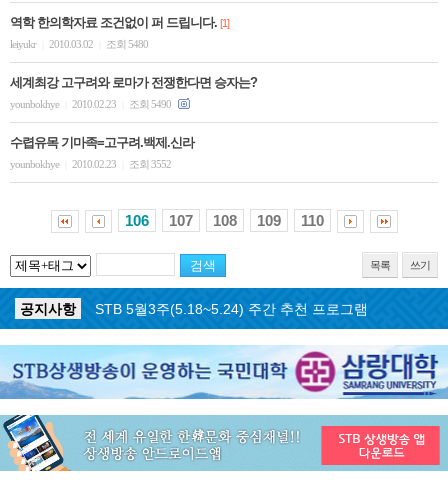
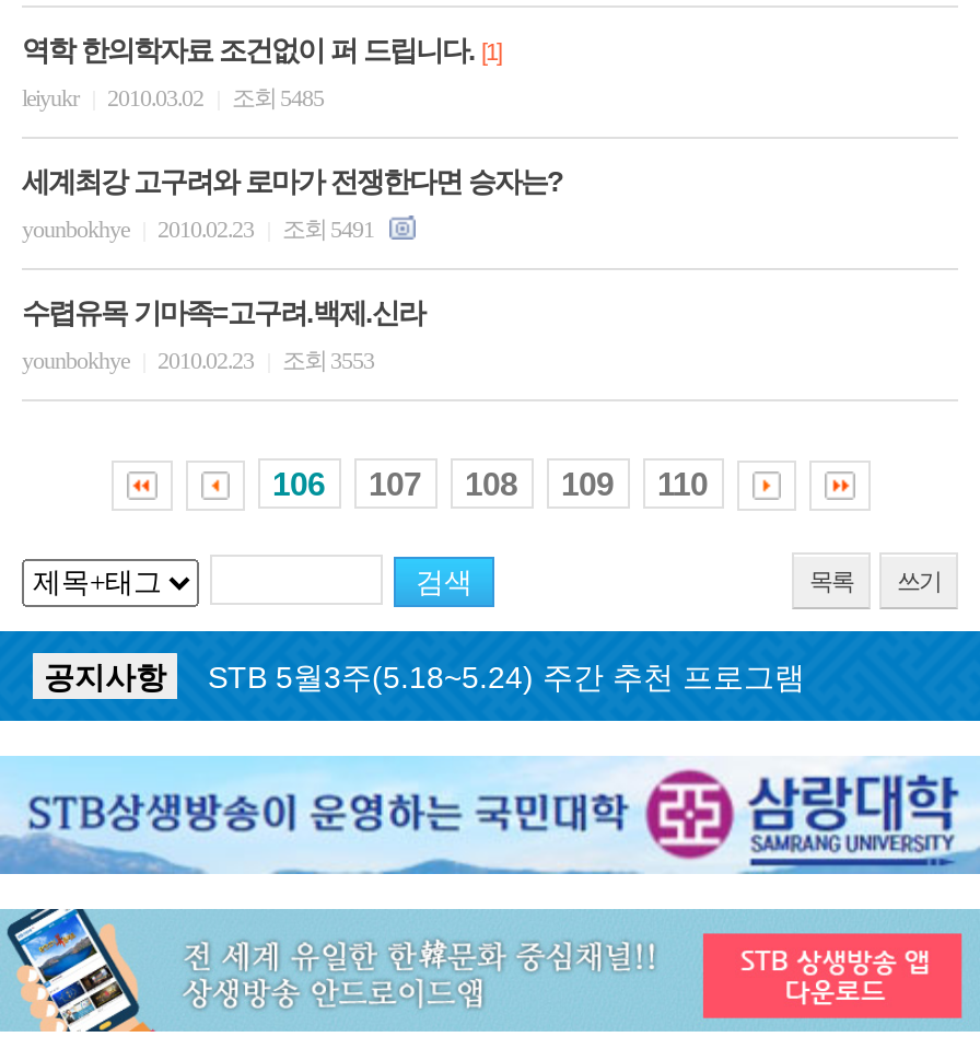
- leiyukr 2010.03.02 조회 5480
+ leiyukr 2010.03.02 조회 5485

- younbokhye 2010.02.23 조회 5490
+ younbokhye 2010.02.23 조회 5491

- younbokhye 2010.02.23 조회 3552
+ younbokhye 2010.02.23 조회 3553
